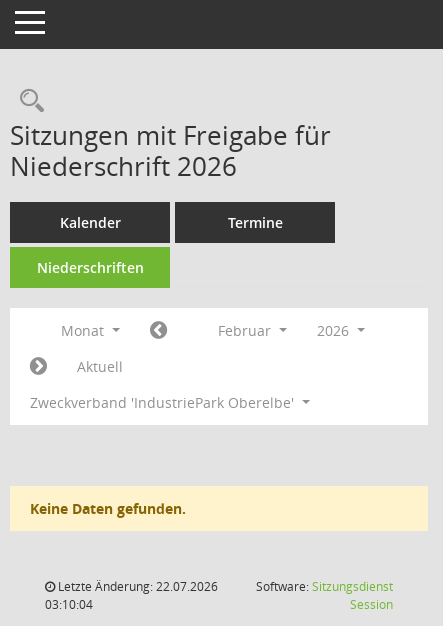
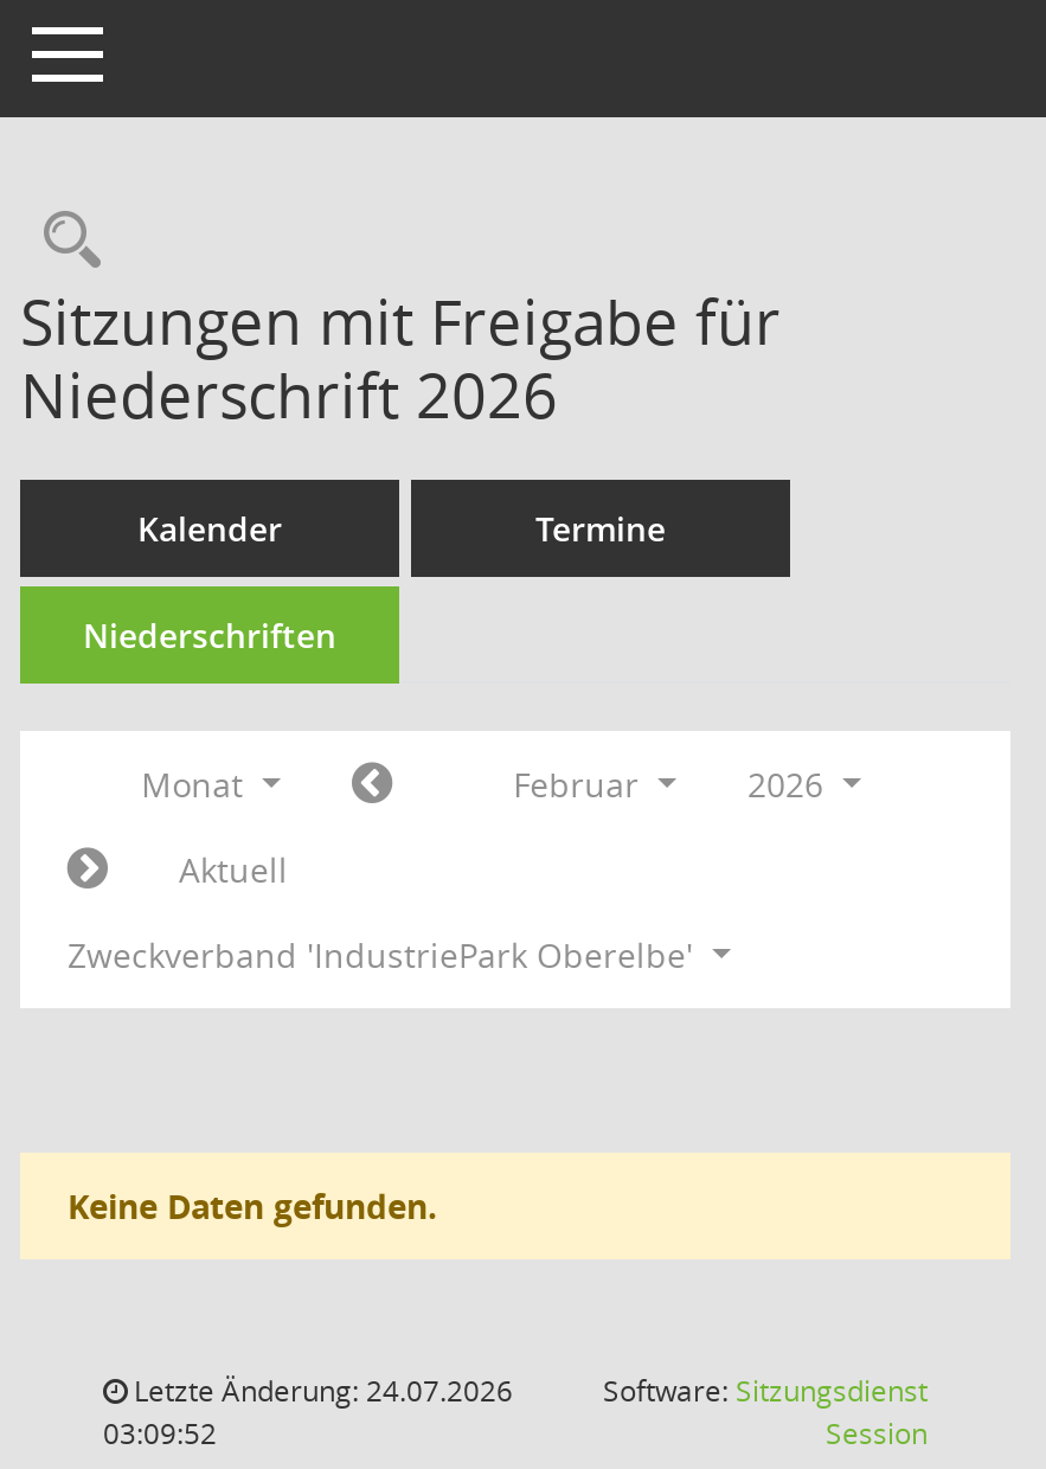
- Letzte Änderung: 22.07.2026
+ Letzte Änderung: 24.07.2026

- 03:10:04
+ 03:09:52
